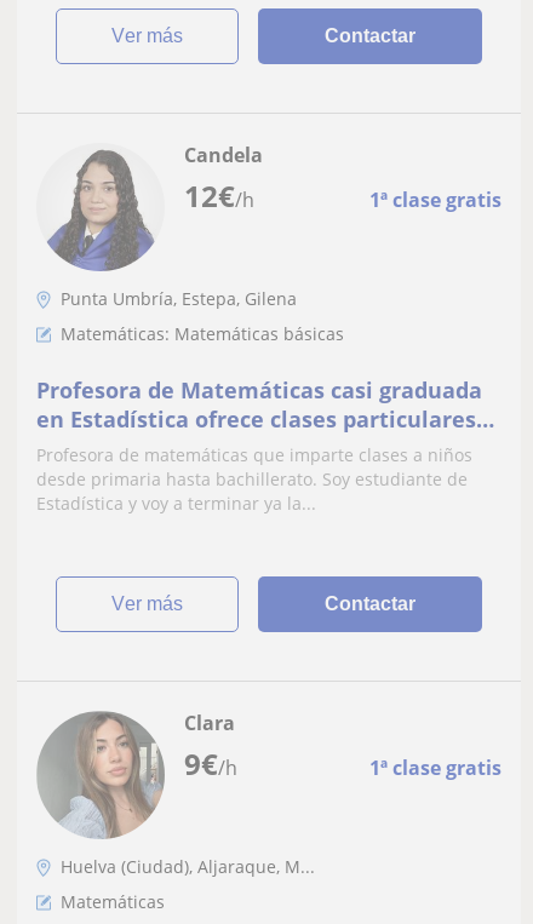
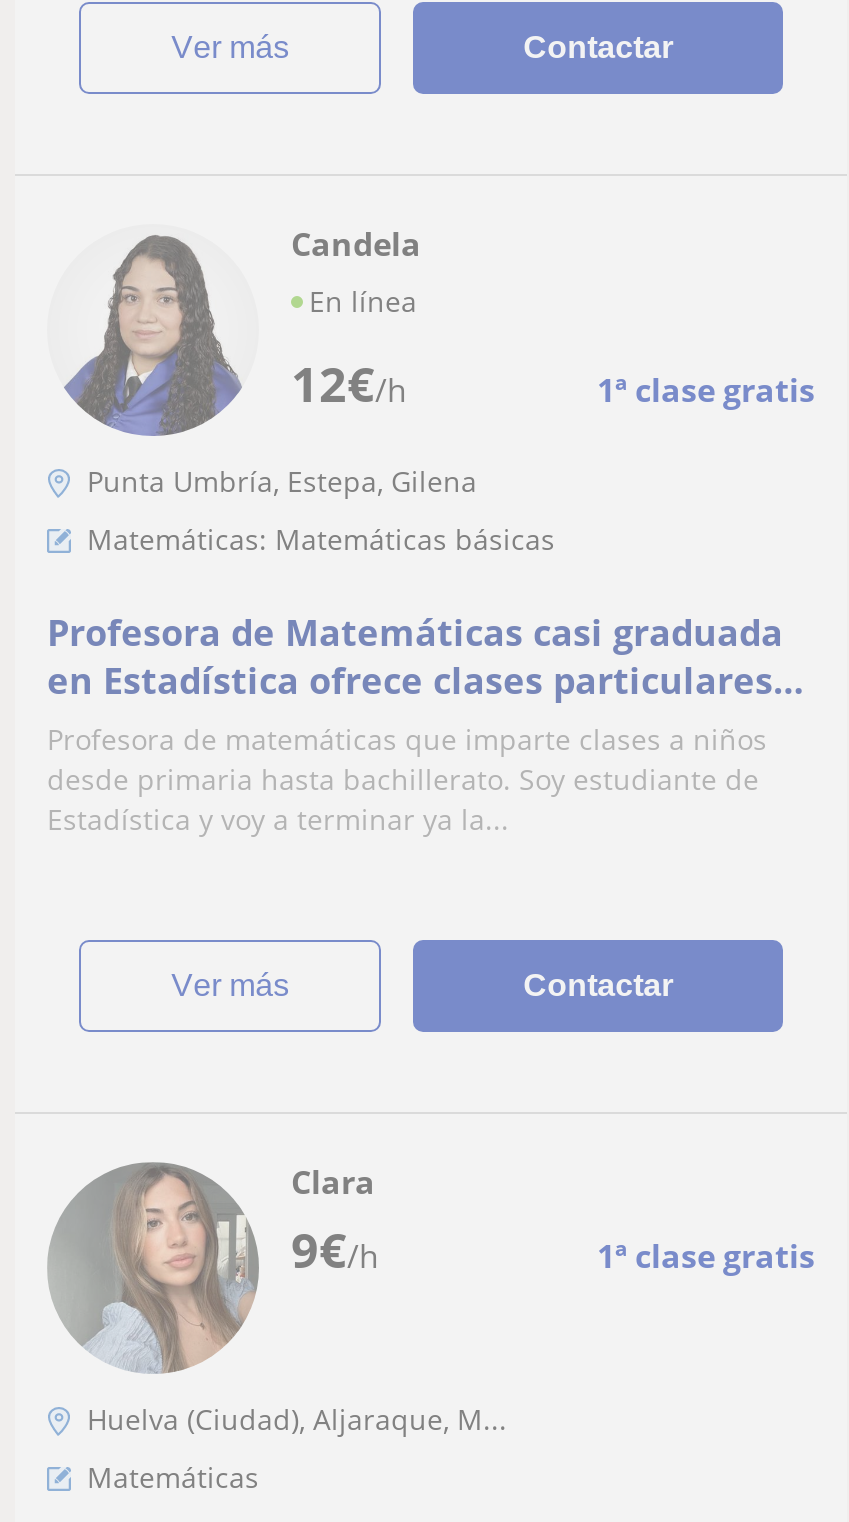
moved down: 12€/h | 1ª clase gratis

+ En línea
